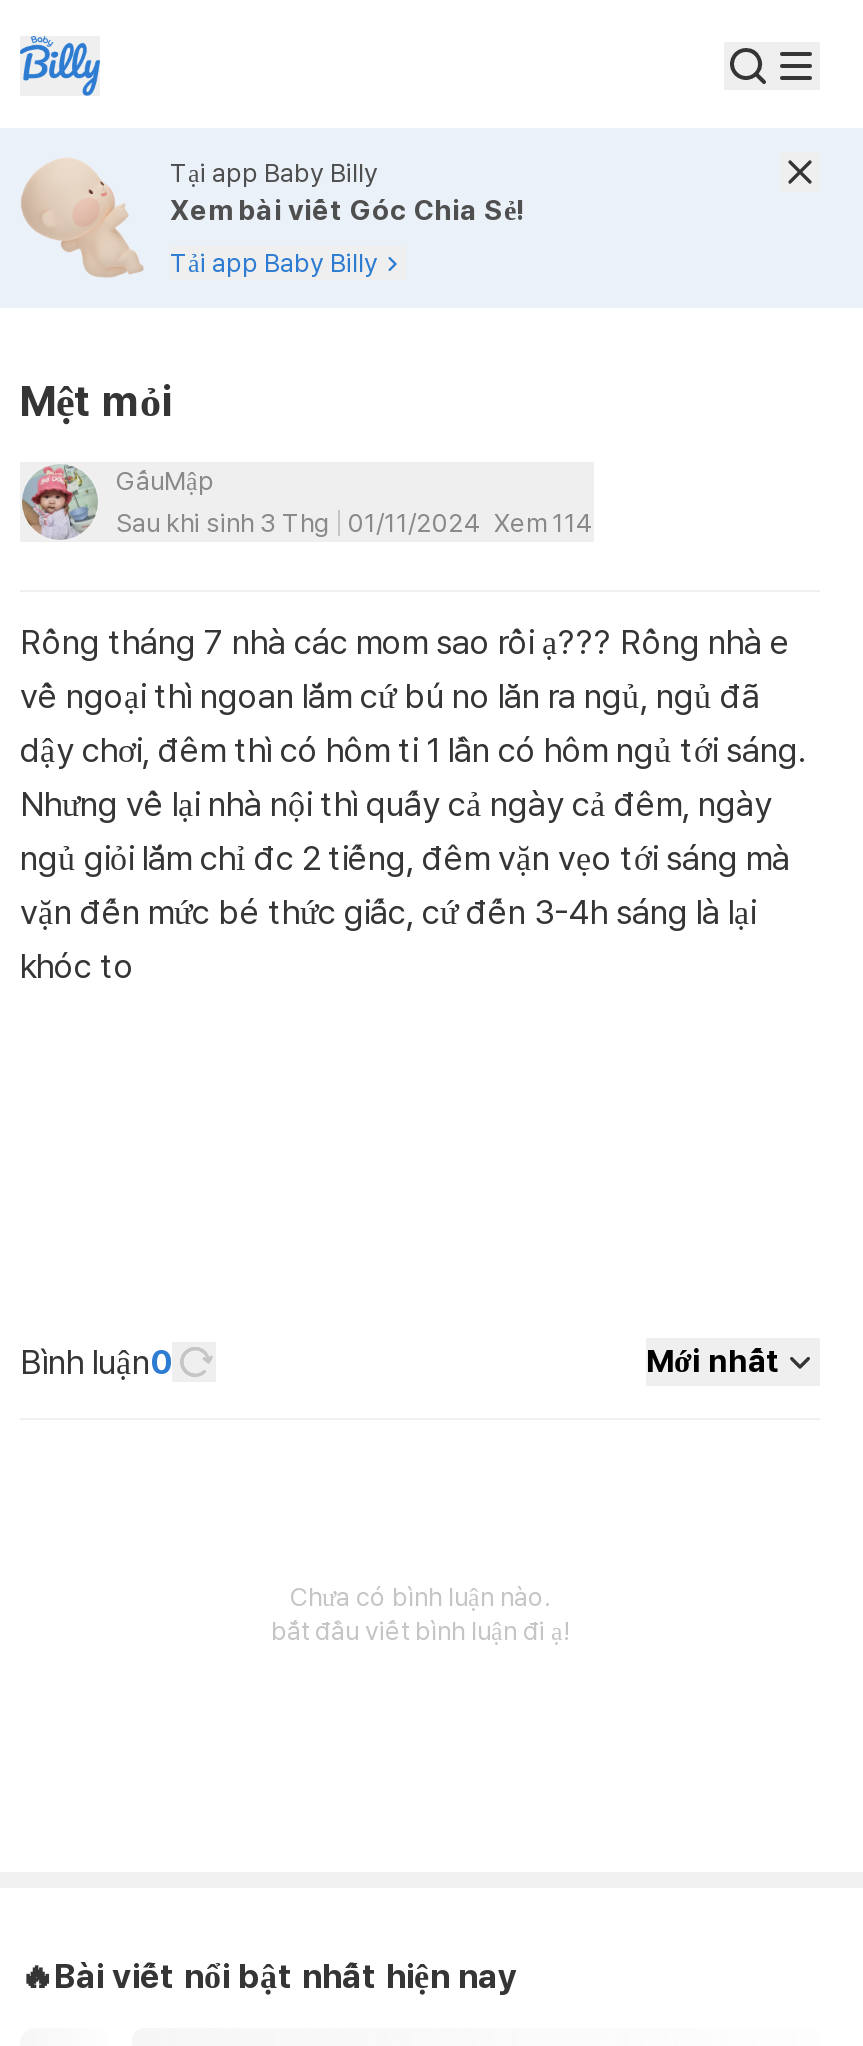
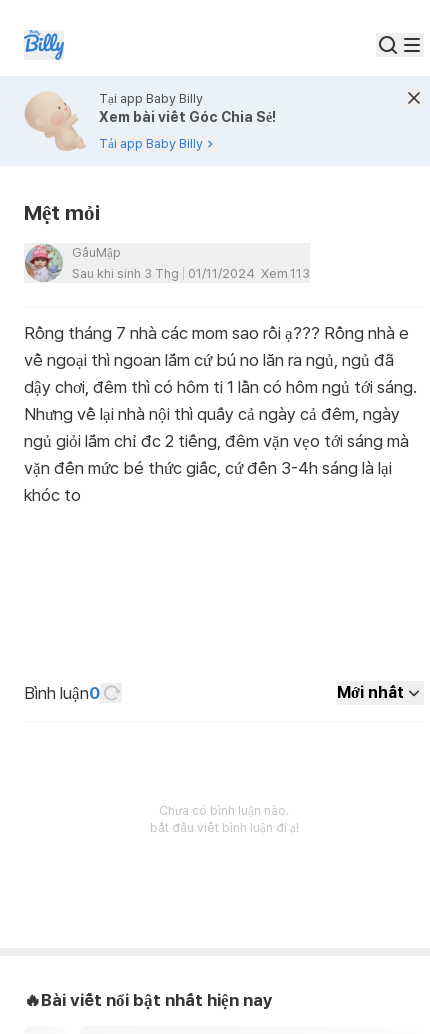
- Sau khi sinh 3 Thg 01/11/2024 Xem 114
+ Sau khi sinh 3 Thg 01/11/2024 Xem 113
